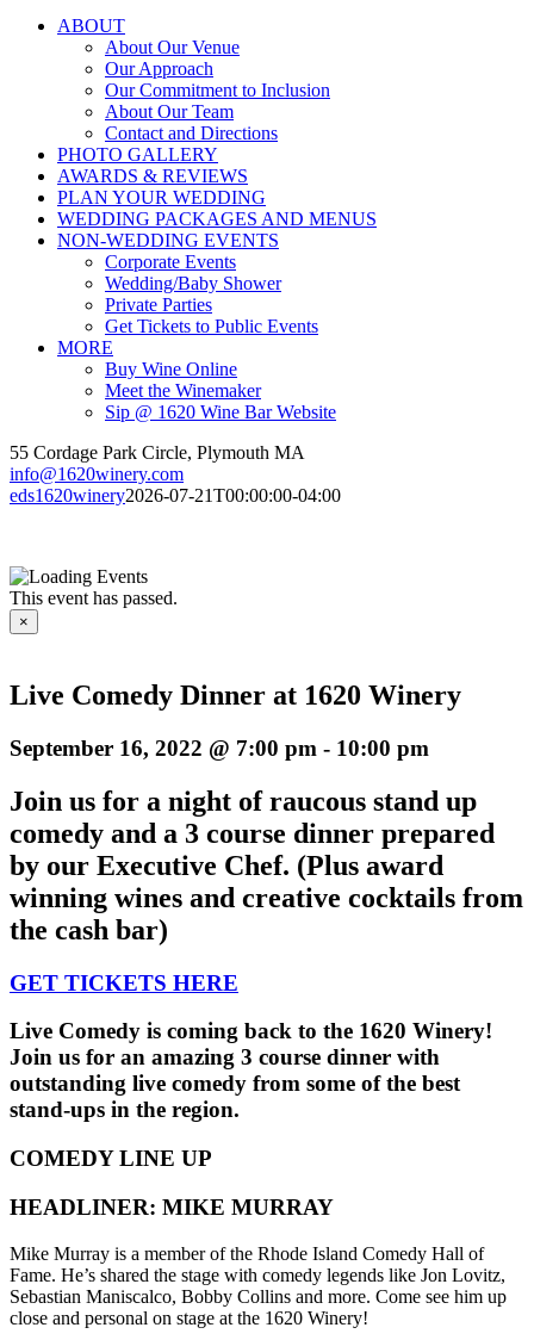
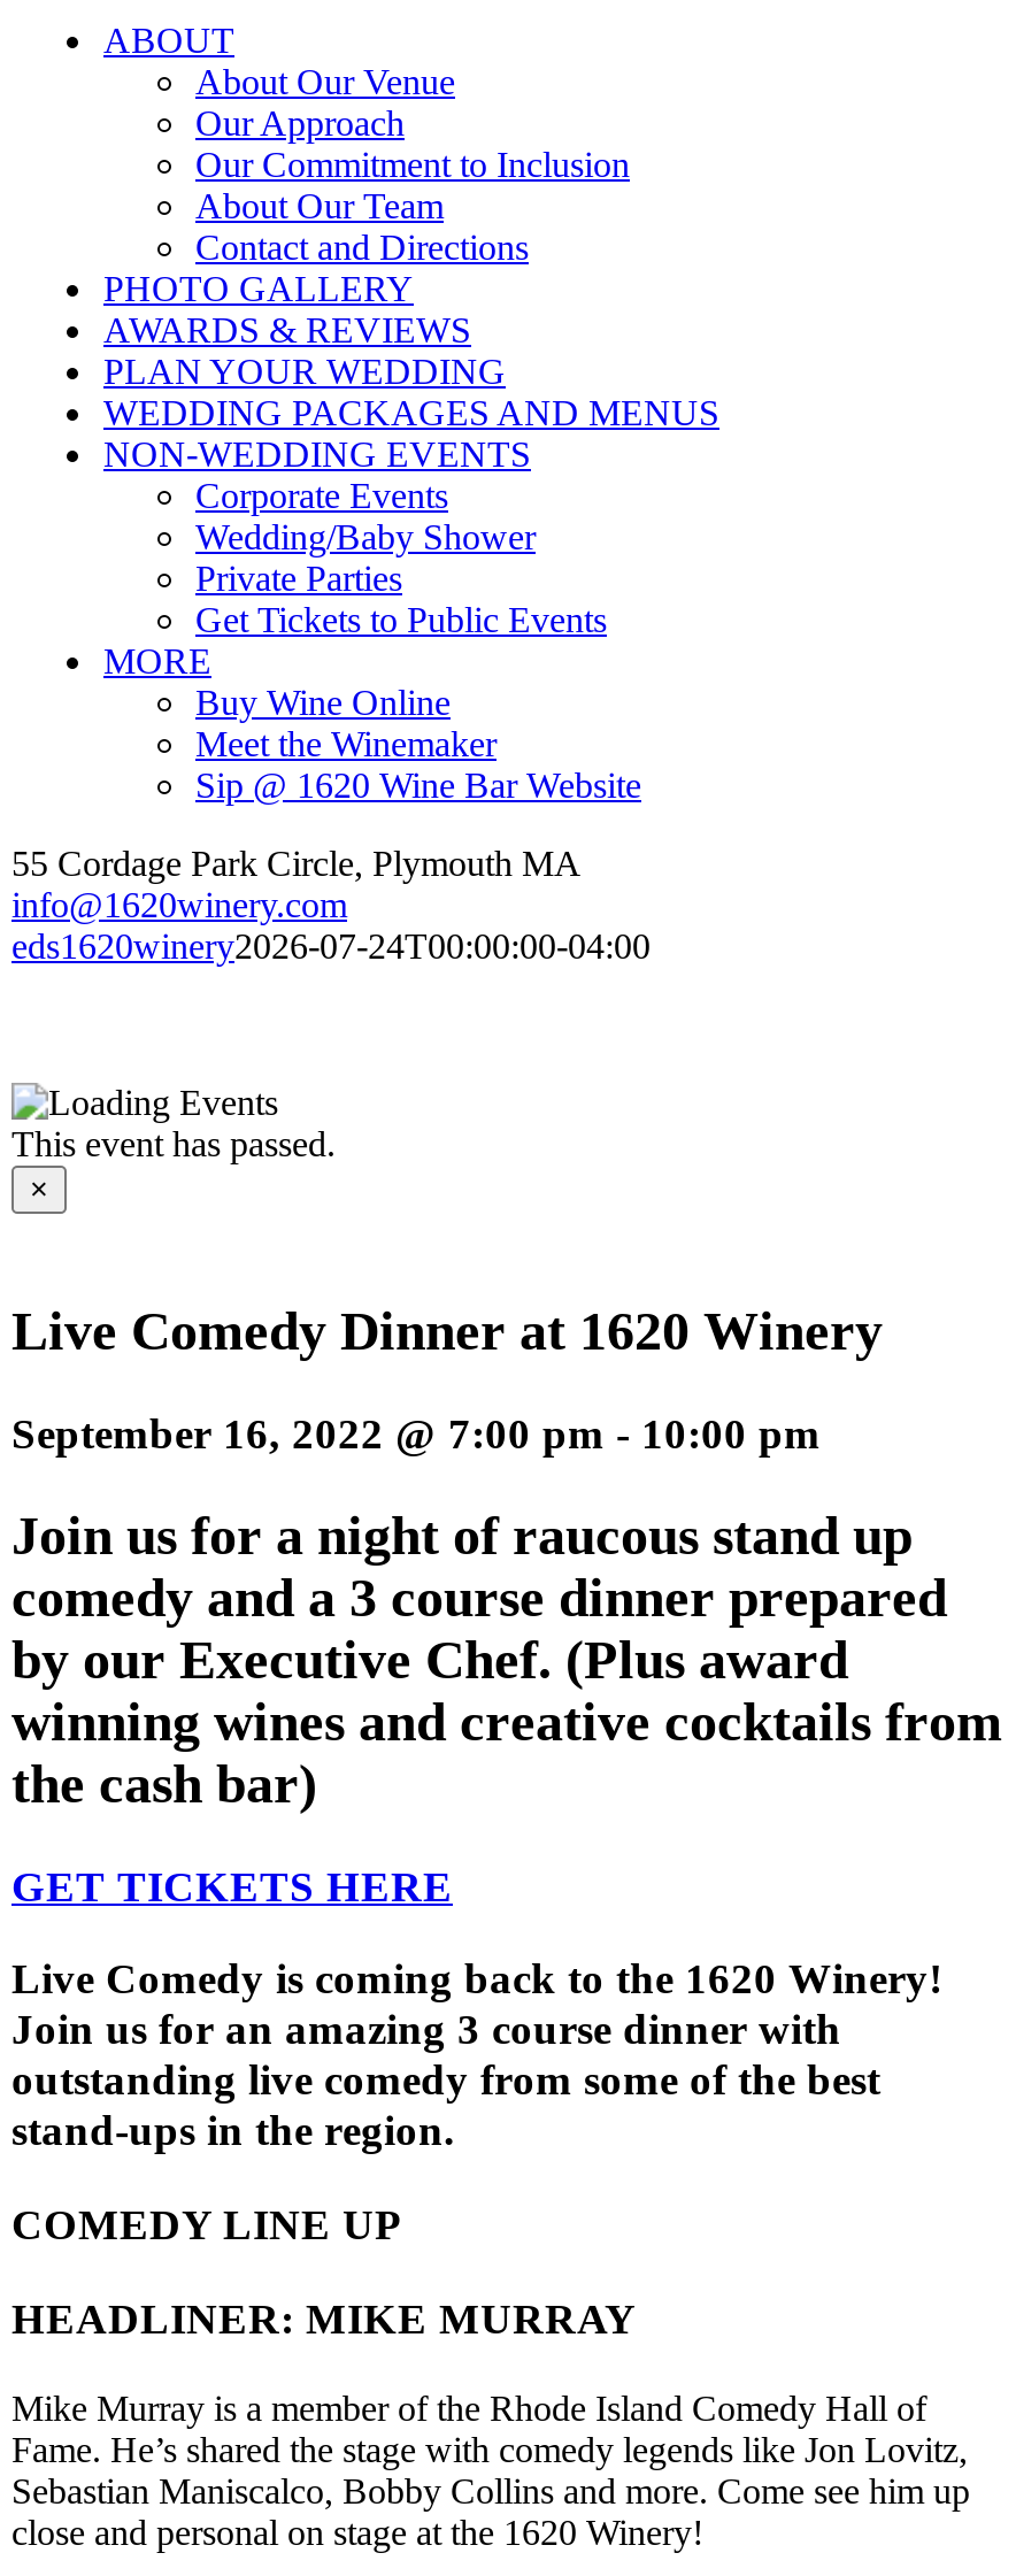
- eds1620winery2026-07-21T00:00:00-04:00
+ eds1620winery2026-07-24T00:00:00-04:00
